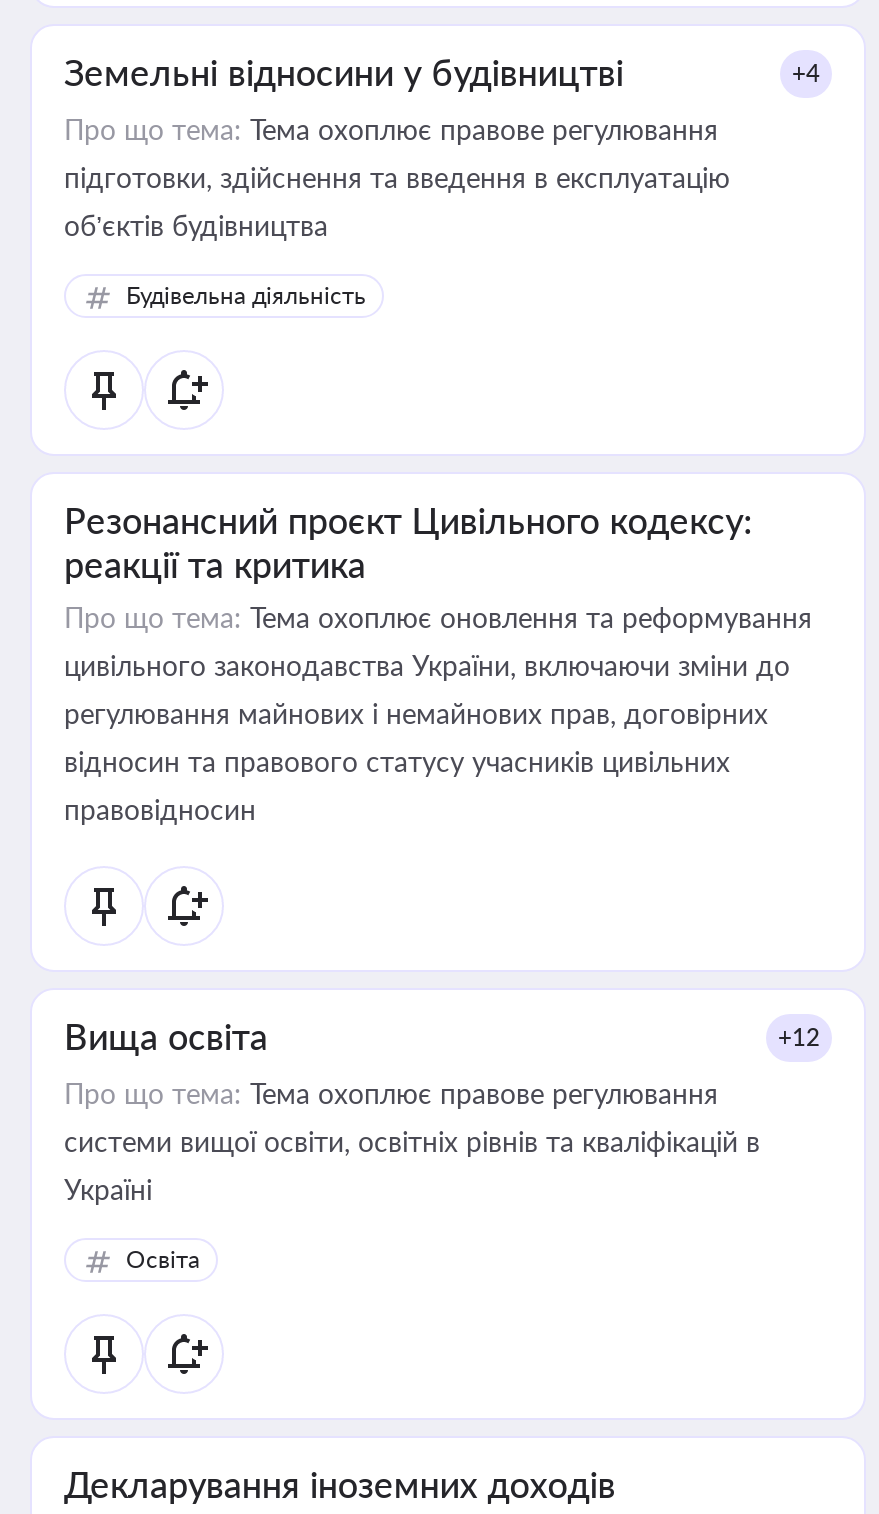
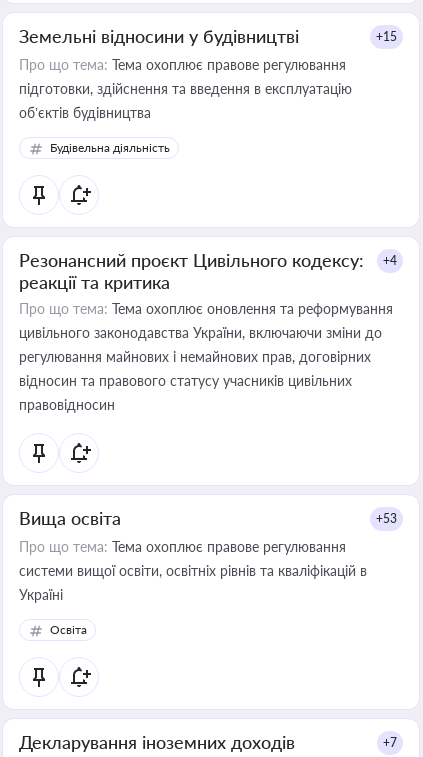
- +4
+ +15

+ +4

- +12
+ +53

+ +7
